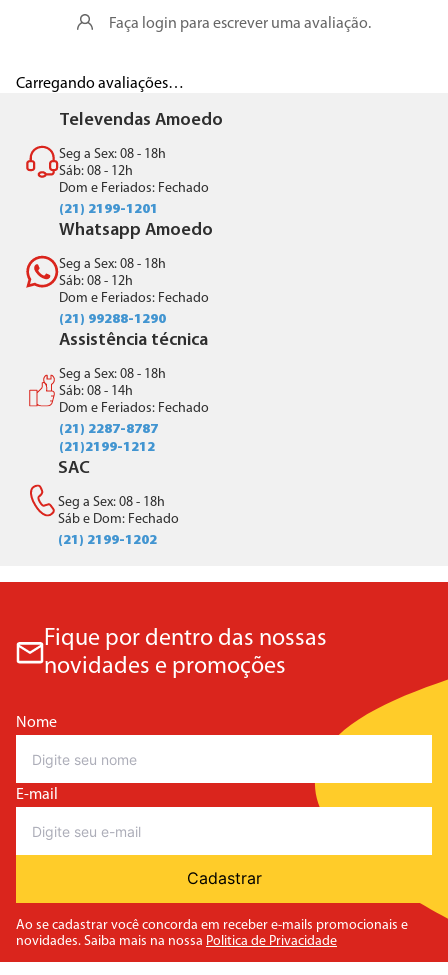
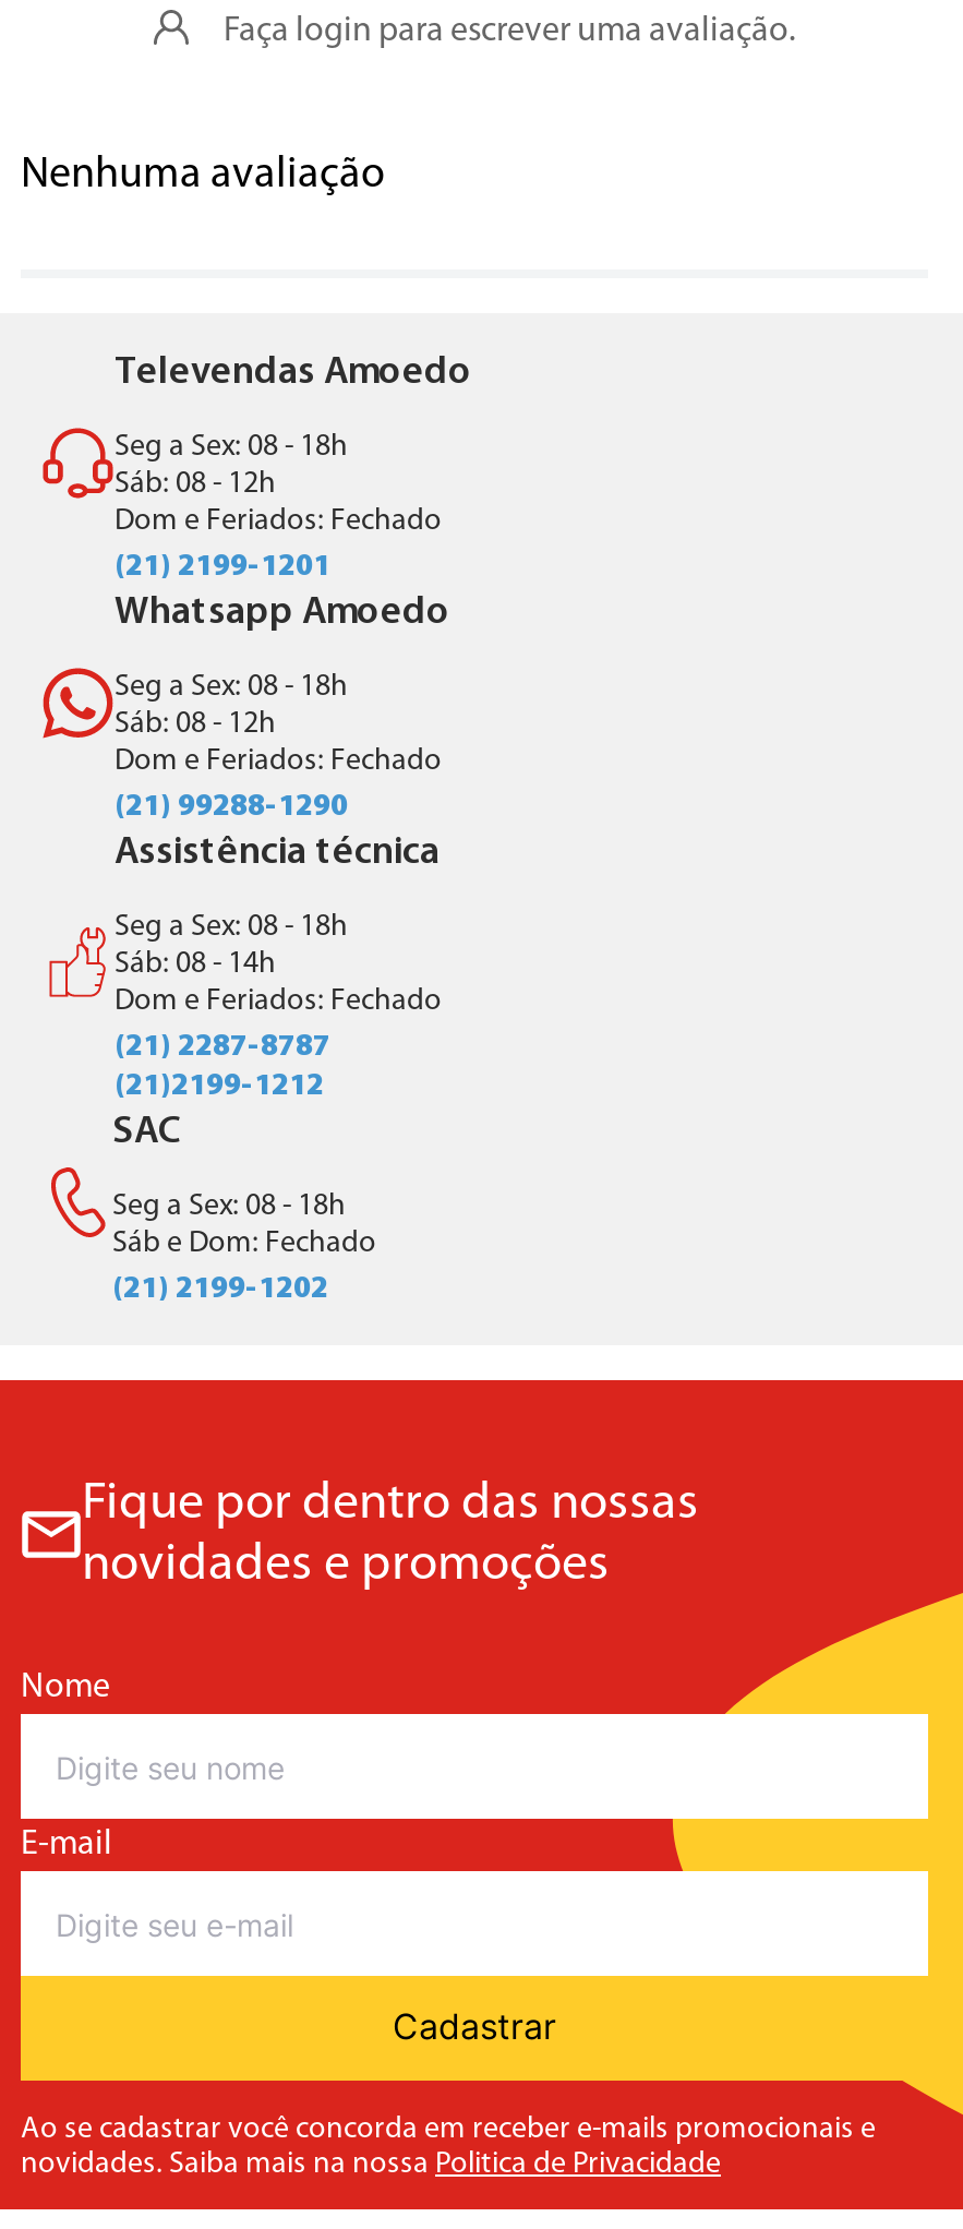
- Carregando avaliações…
+ Nenhuma avaliação
